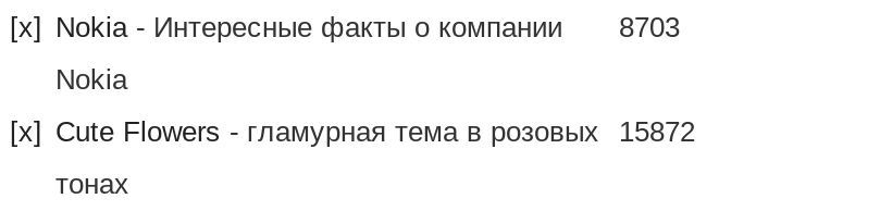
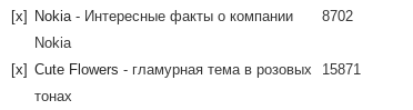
- [x] Nokia - Интересные факты о компании 8703
+ [x] Nokia - Интересные факты о компании 8702

- [x] Cute Flowers - гламурная тема в розовых 15872
+ [x] Cute Flowers - гламурная тема в розовых 15871
